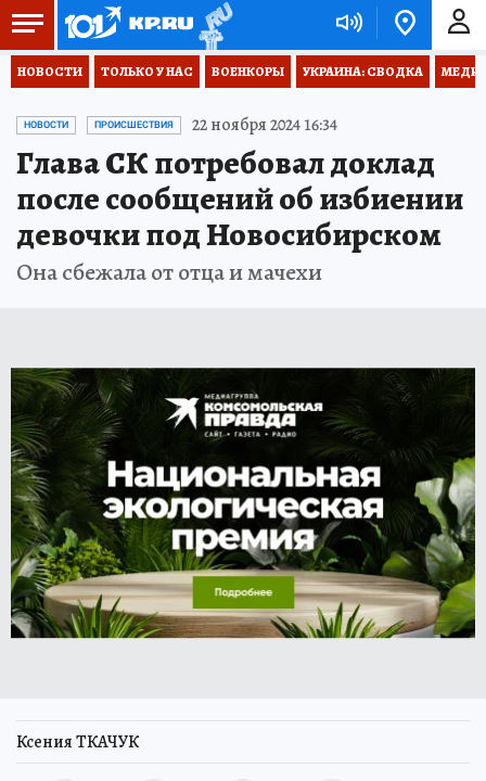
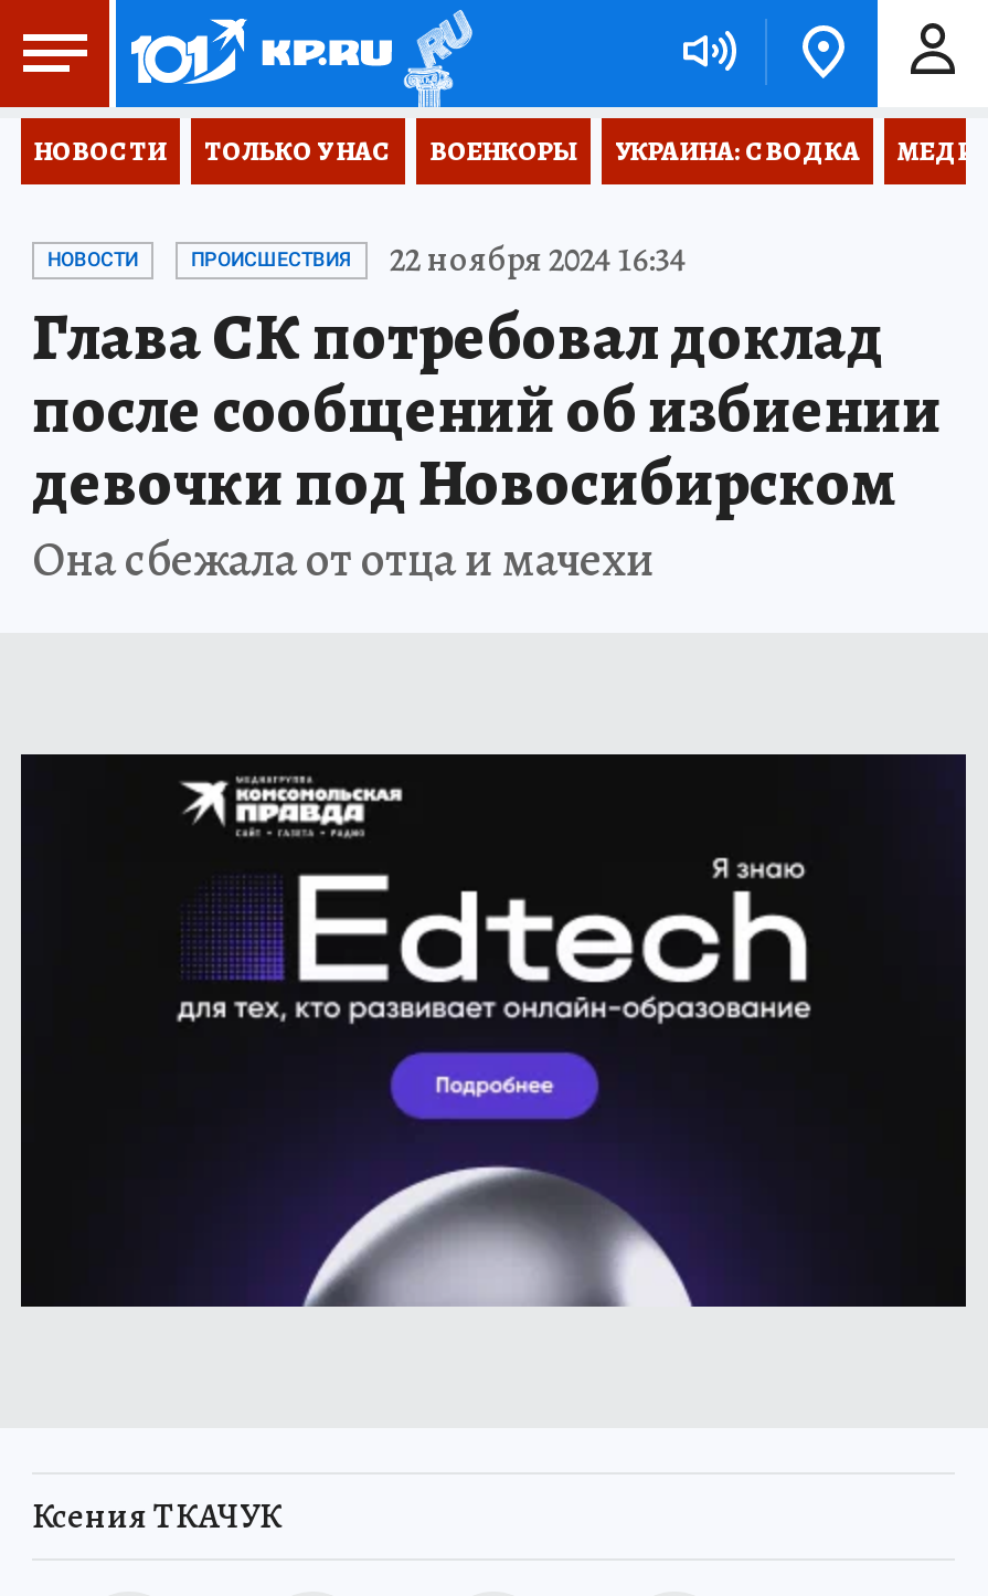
- [image]
+ [image]
